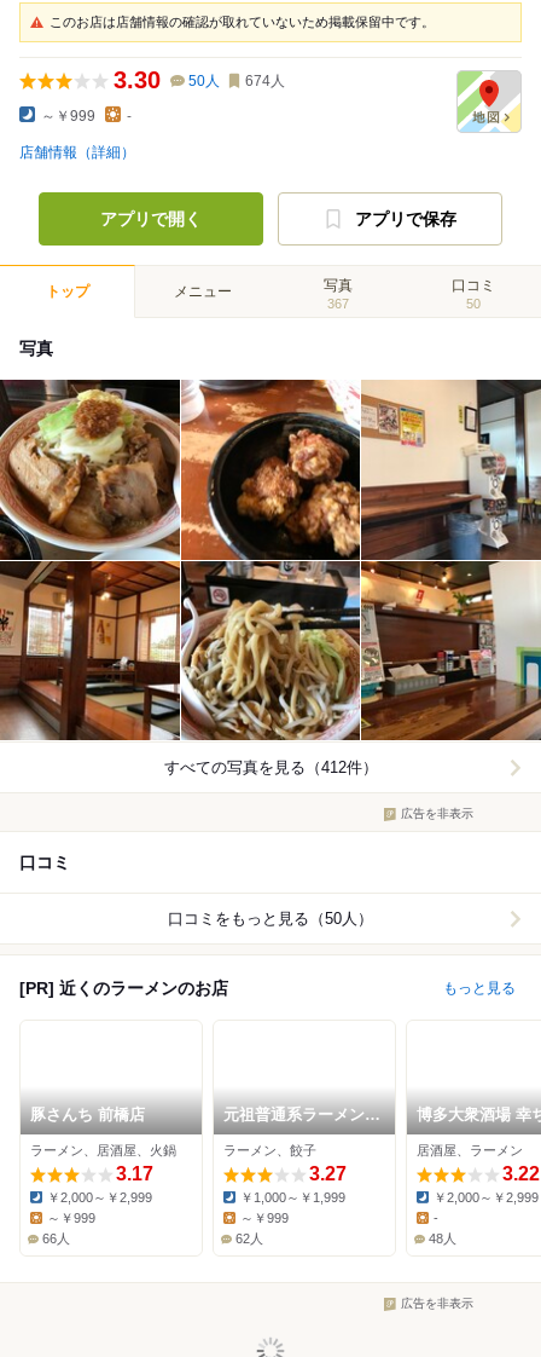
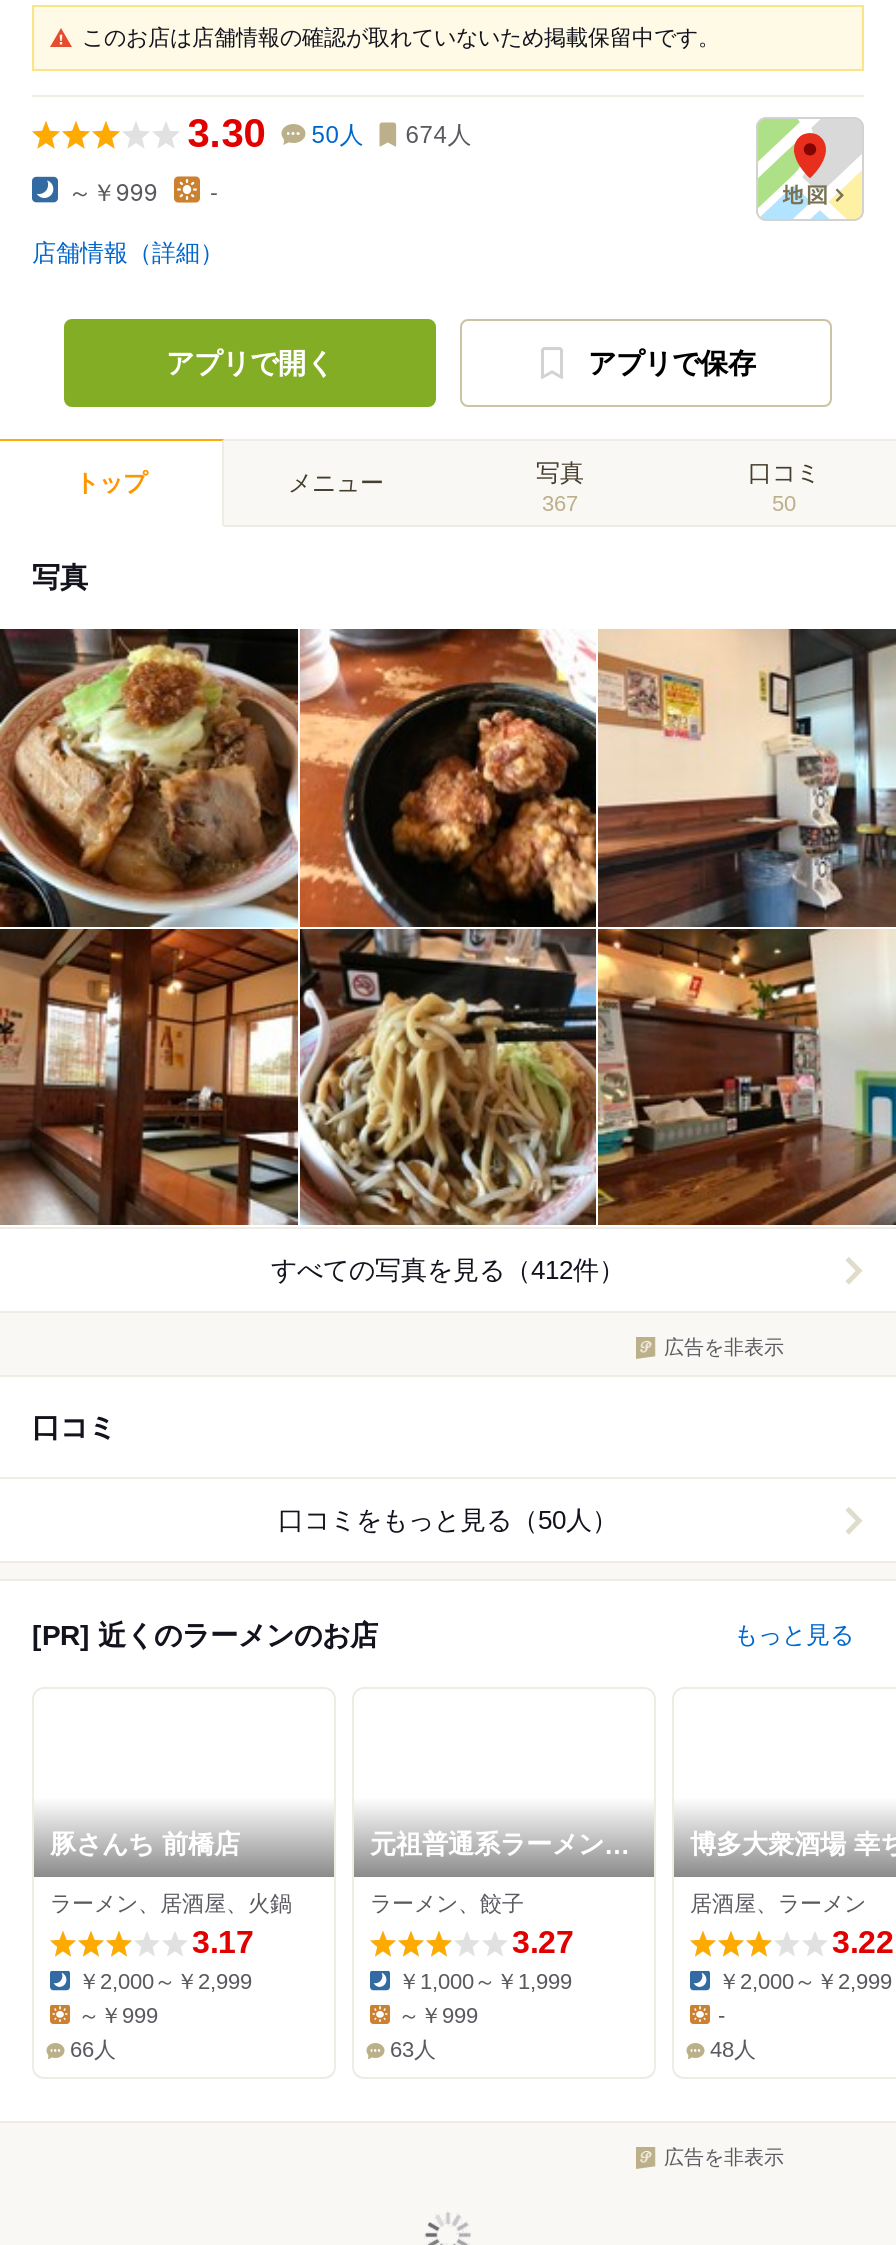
- 62人
+ 63人
